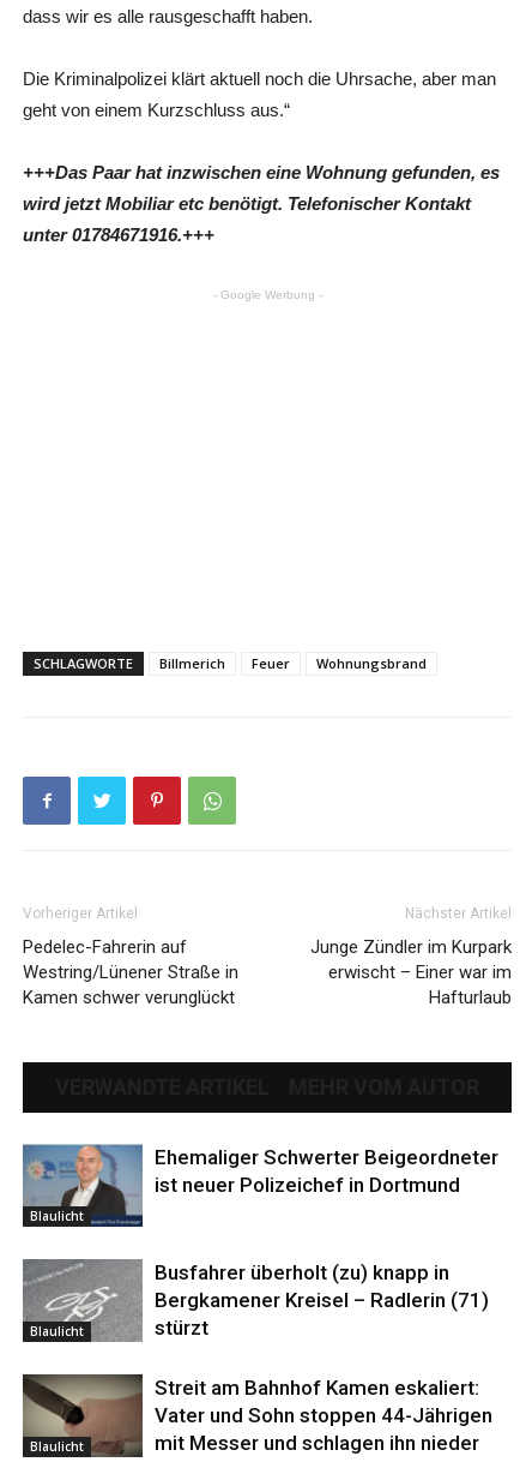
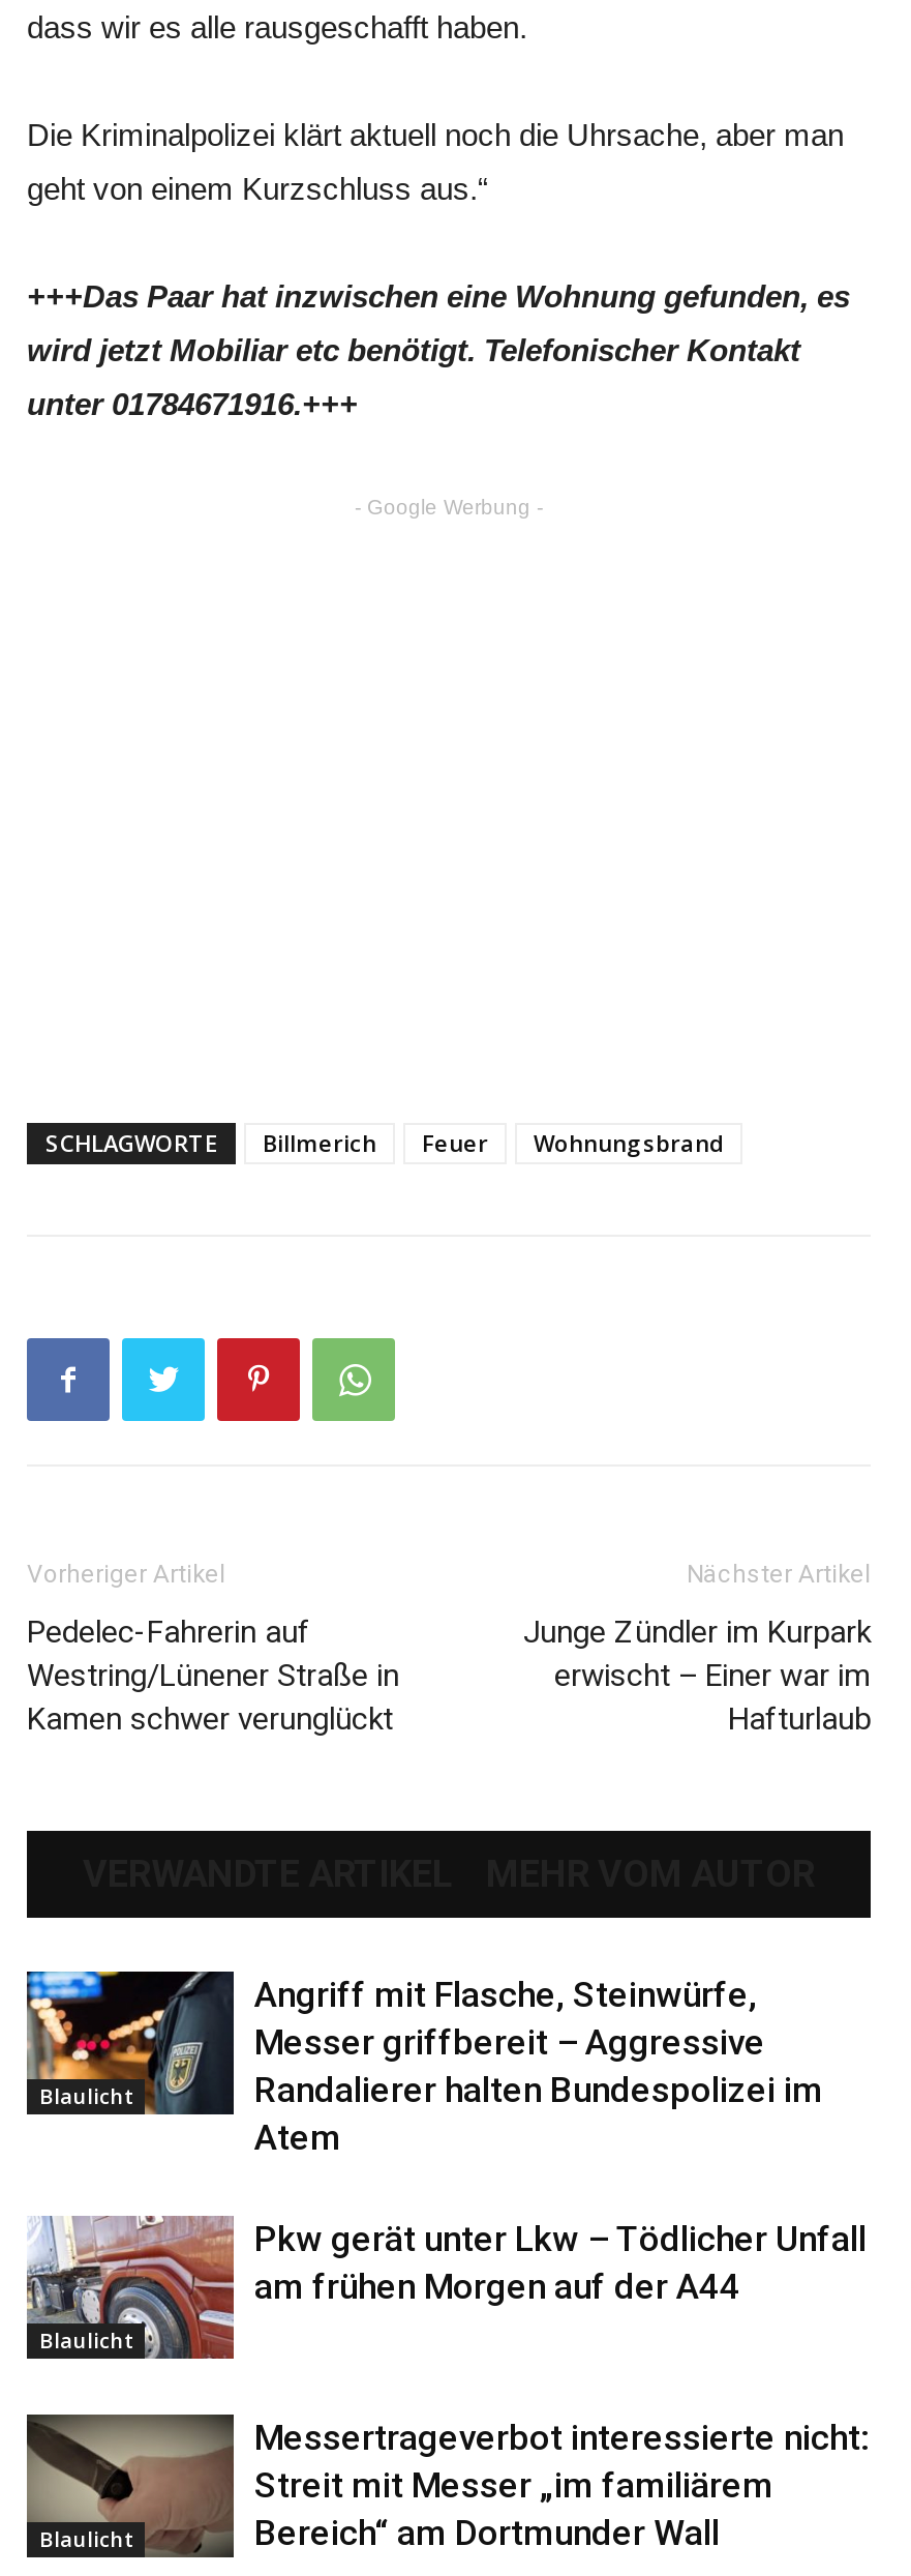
- [image]
- Ehemaliger Schwerter Beigeordneter
- ist neuer Polizeichef in Dortmund
+ [image]
+ Angriff mit Flasche, Steinwürfe,
+ Messer griffbereit – Aggressive
+ Randalierer halten Bundespolizei im
+ Atem

- [image]
- Busfahrer überholt (zu) knapp in
- Bergkamener Kreisel – Radlerin (71)
- stürzt
+ [image]
+ Pkw gerät unter Lkw – Tödlicher Unfall
+ am frühen Morgen auf der A44

- Streit am Bahnhof Kamen eskaliert:
- Vater und Sohn stoppen 44-Jährigen
- mit Messer und schlagen ihn nieder
+ Messertrageverbot interessierte nicht:
+ Streit mit Messer „im familiärem
+ Bereich“ am Dortmunder Wall
